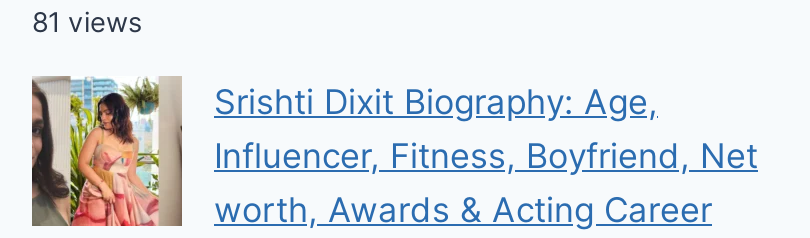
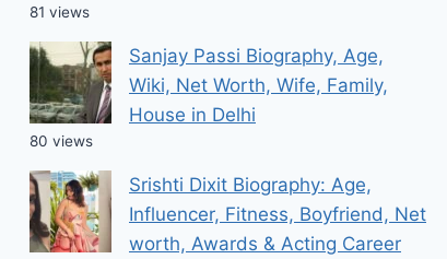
+ [image]
+ Sanjay Passi Biography, Age,
+ Wiki, Net Worth, Wife, Family,
+ House in Delhi
+ 80 views
